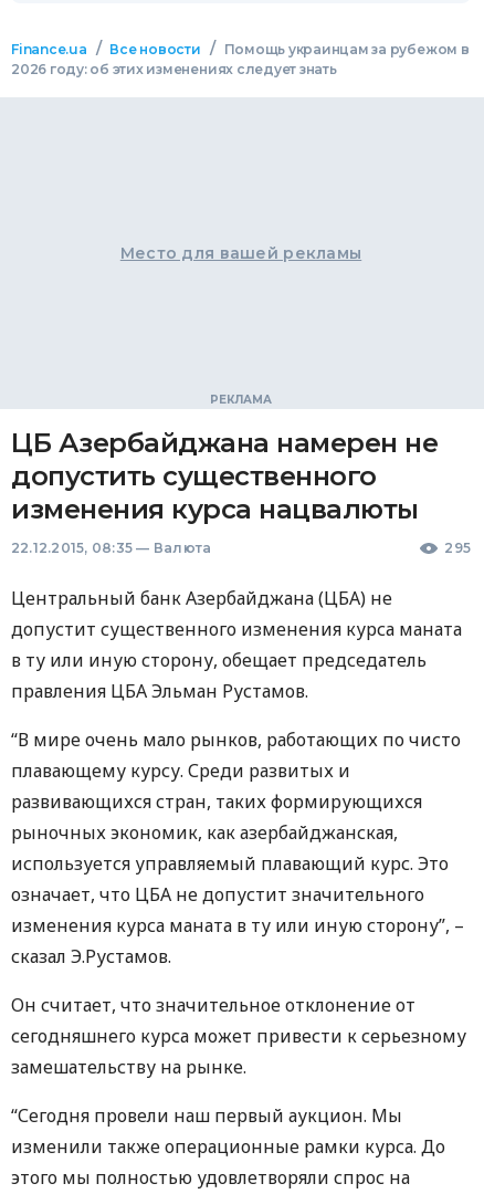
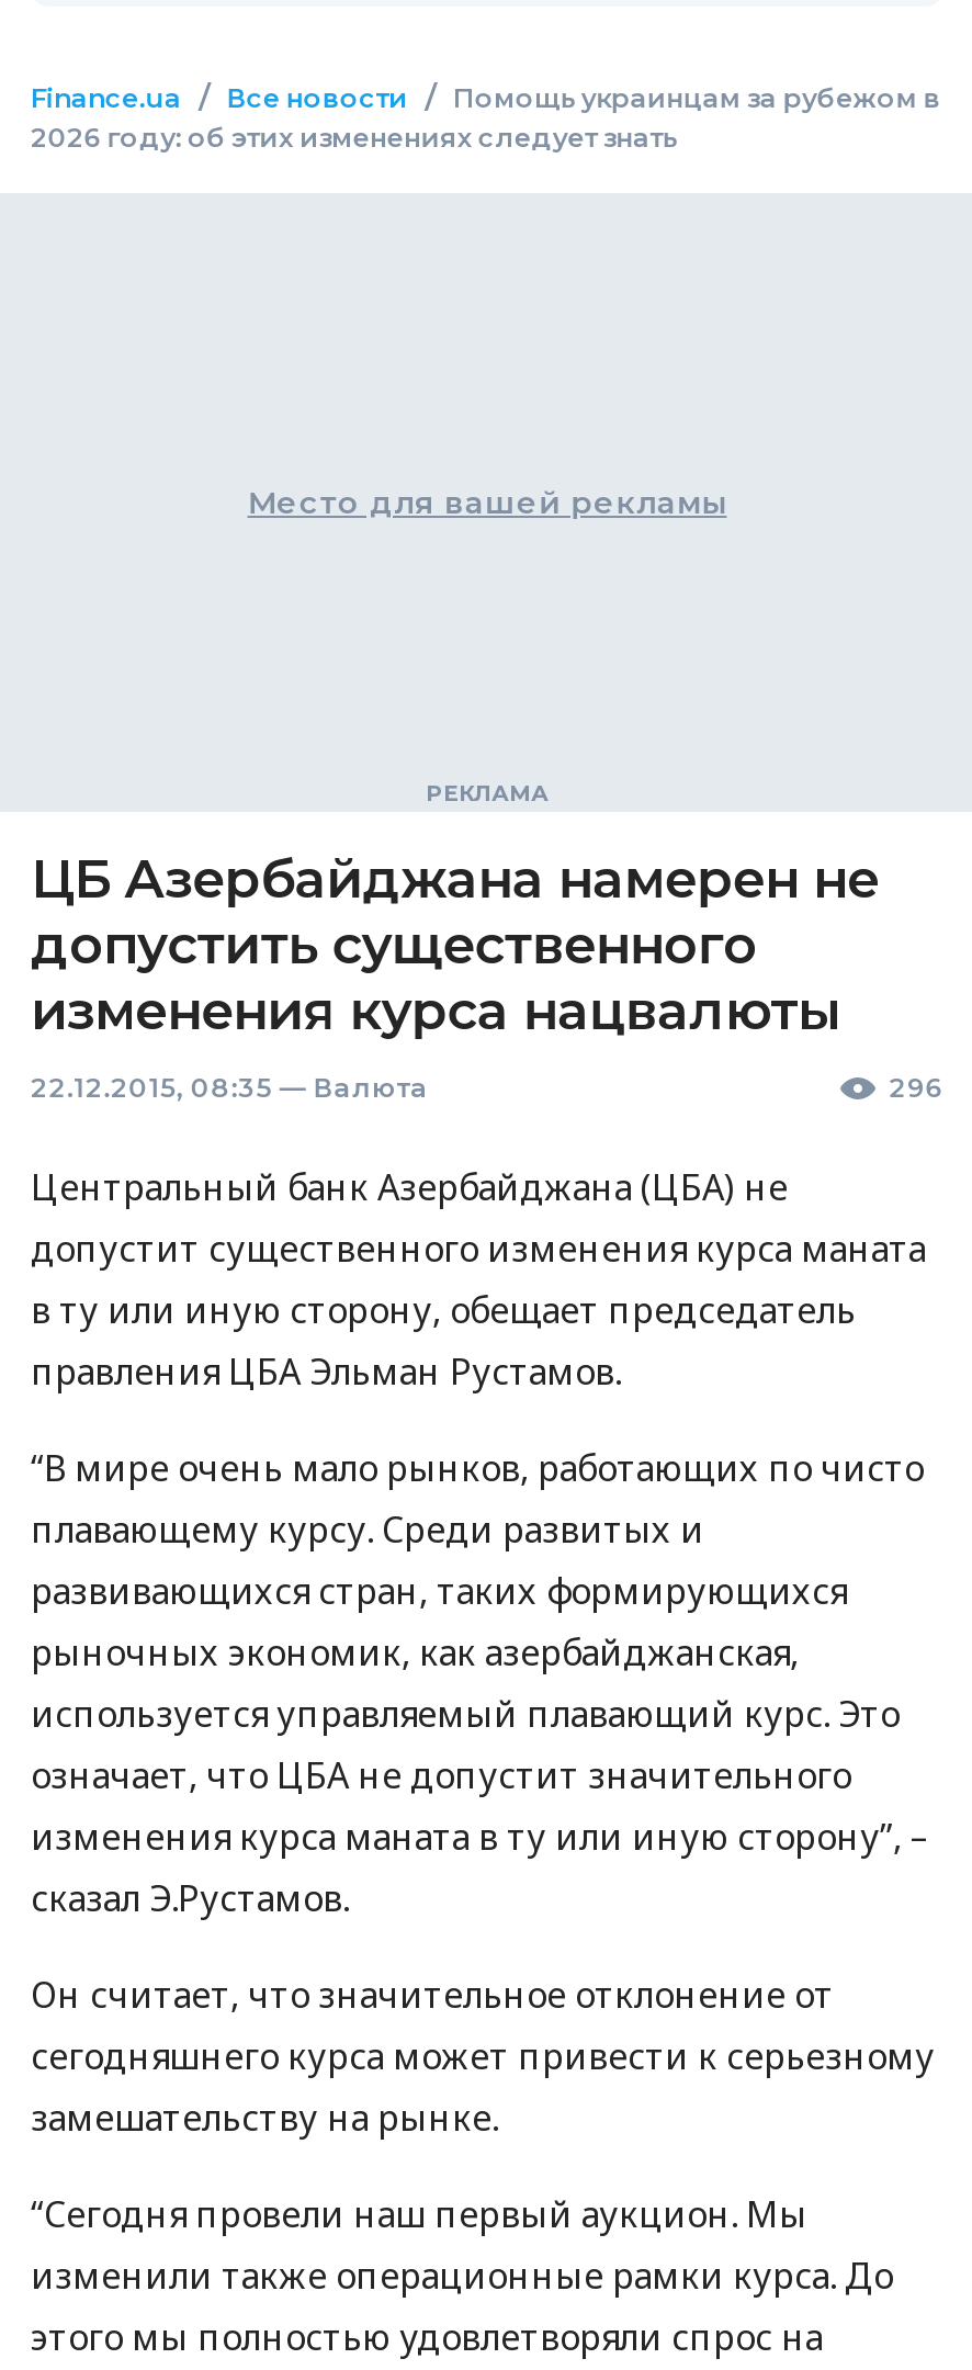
- 295
+ 296
